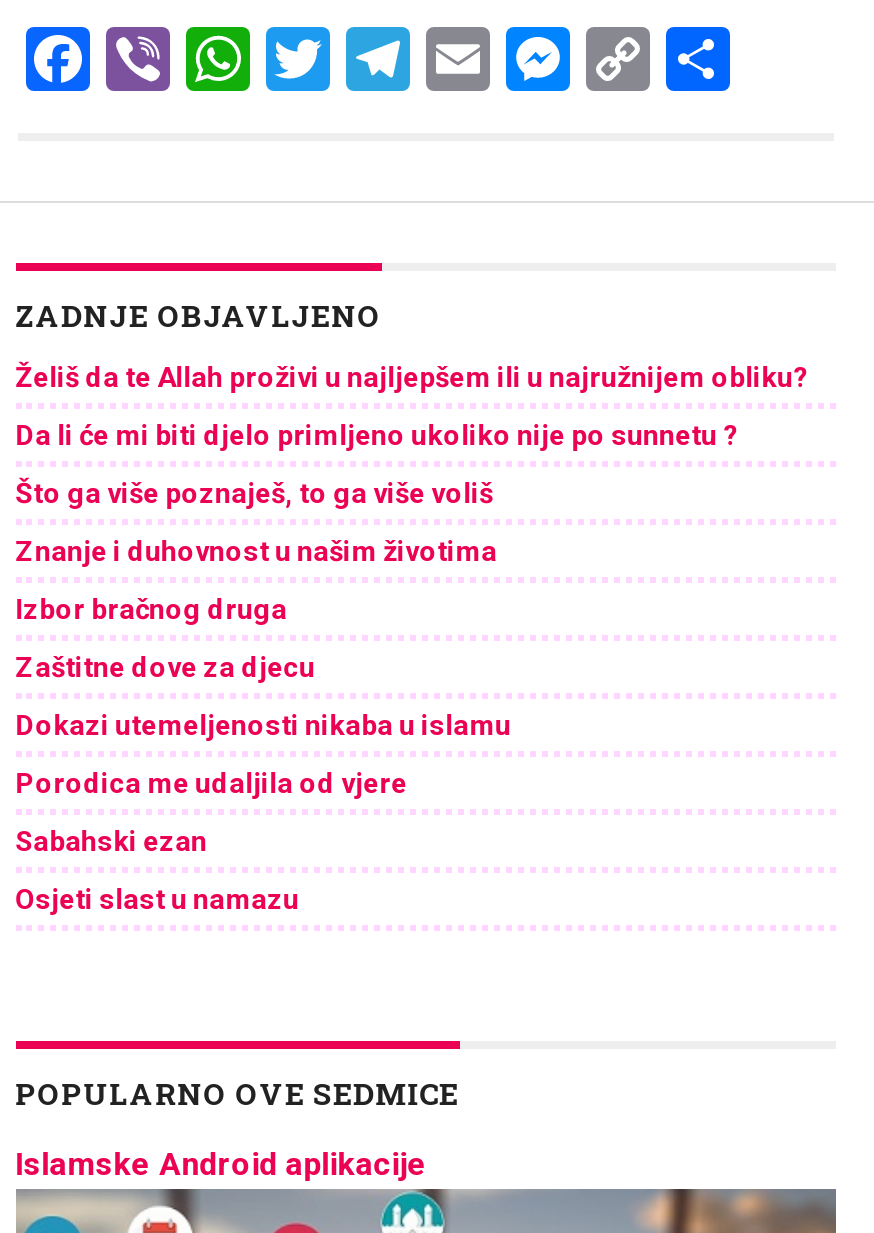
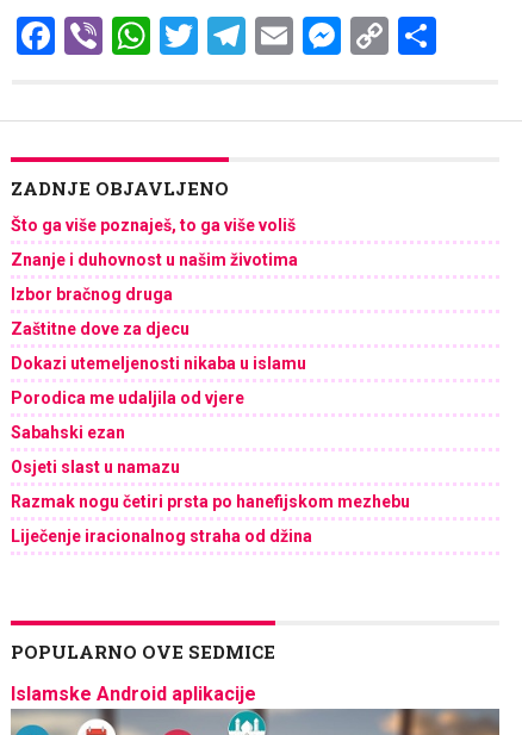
- Želiš da te Allah proživi u najljepšem ili u najružnijem obliku?
- Da li će mi biti djelo primljeno ukoliko nije po sunnetu ?

moved up: Što ga više poznaješ, to ga više voliš | Znanje i duhovnost u našim životima | Izbor bračnog druga | Zaštitne dove za djecu | Dokazi utemeljenosti nikaba u islamu | Porodica me udaljila od vjere | Sabahski ezan | Osjeti slast u namazu

+ Razmak nogu četiri prsta po hanefijskom mezhebu
+ Liječenje iracionalnog straha od džina
